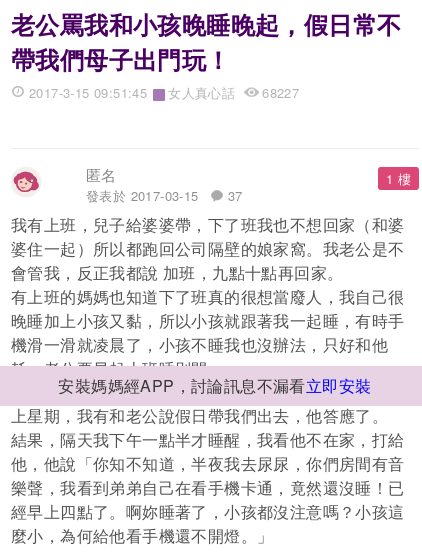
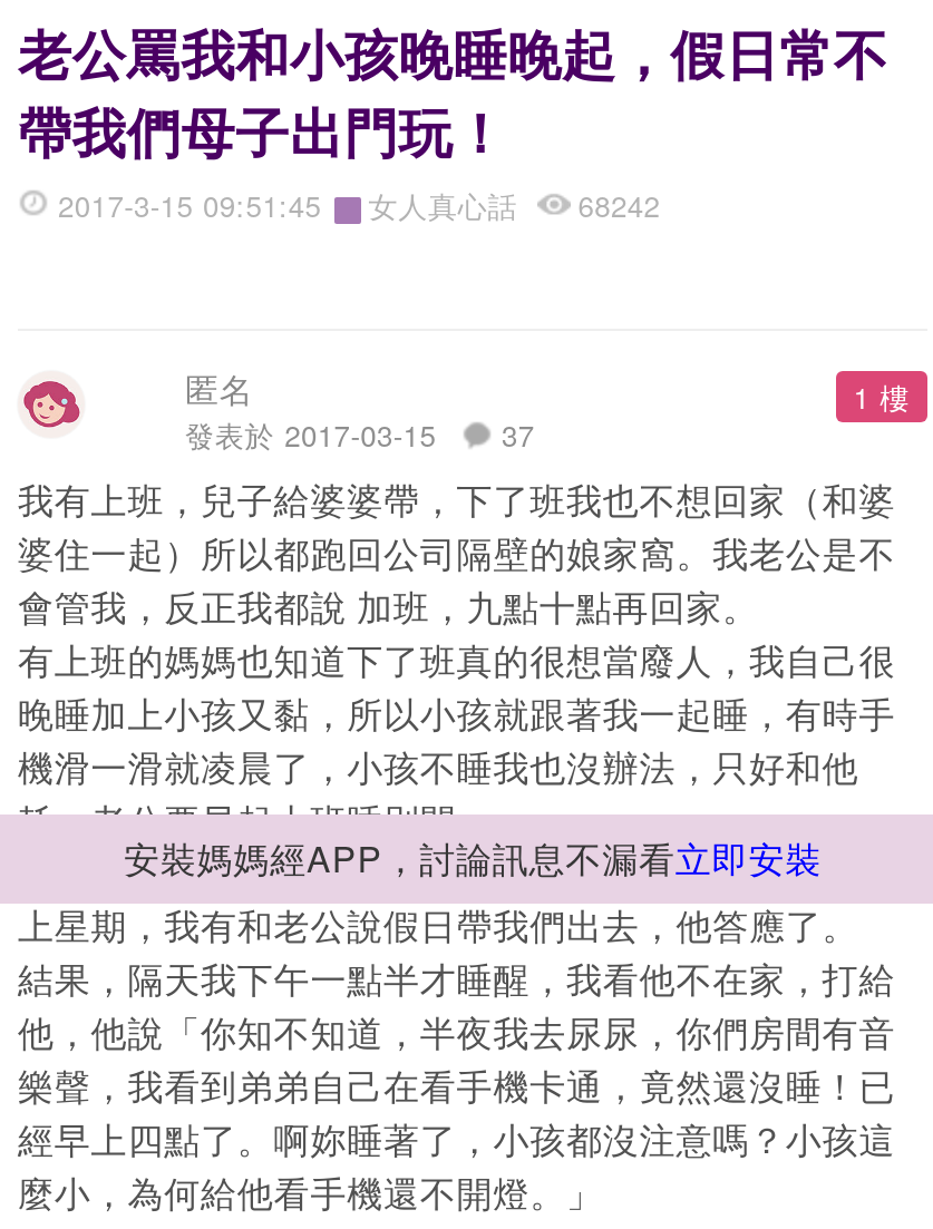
- 2017-3-15 09:51:45 女人真心話 68227
+ 2017-3-15 09:51:45 女人真心話 68242
